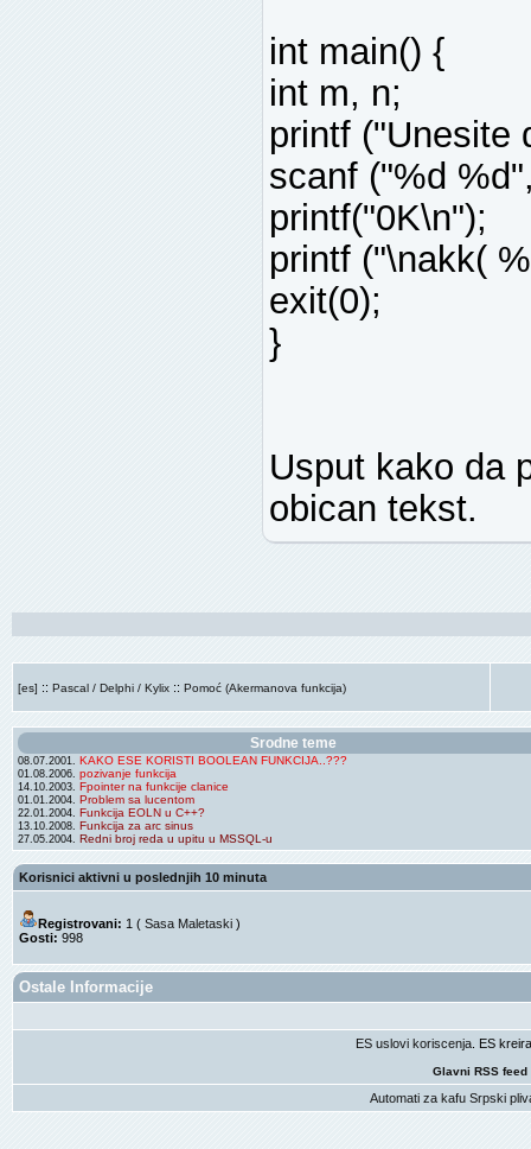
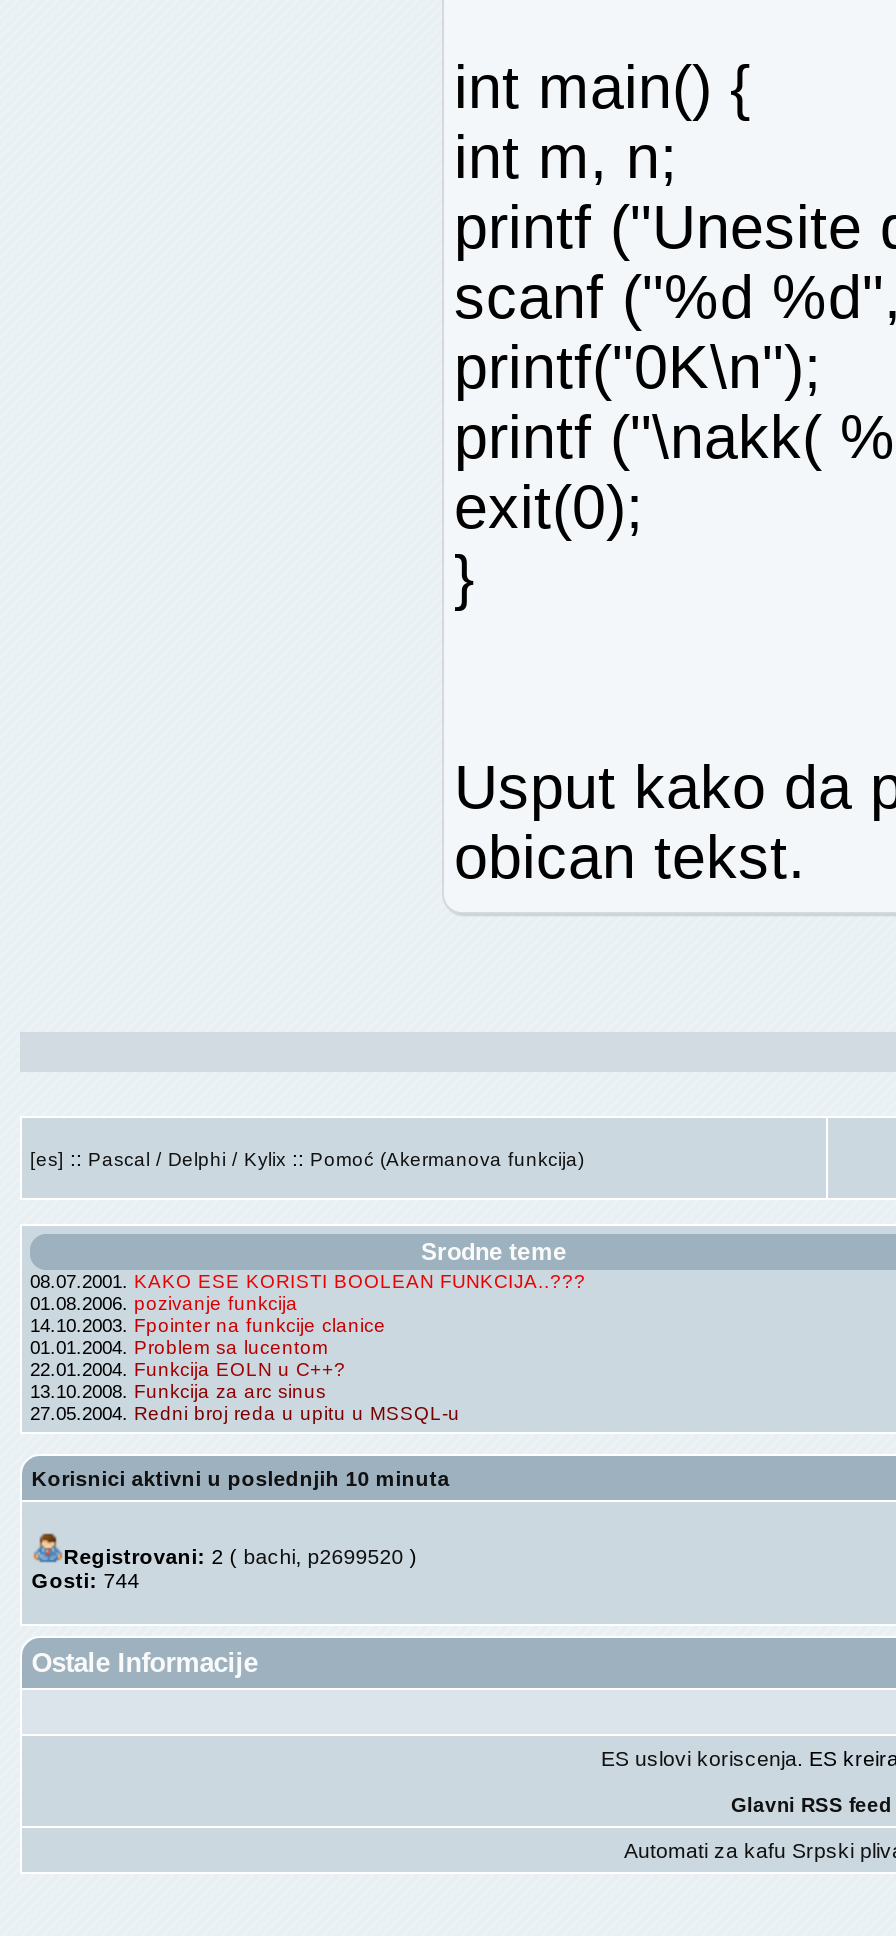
- Registrovani: 1 (Sasa Maletaski)
+ Registrovani: 2 (bachi, p2699520)

- Gosti:998
+ Gosti:744
